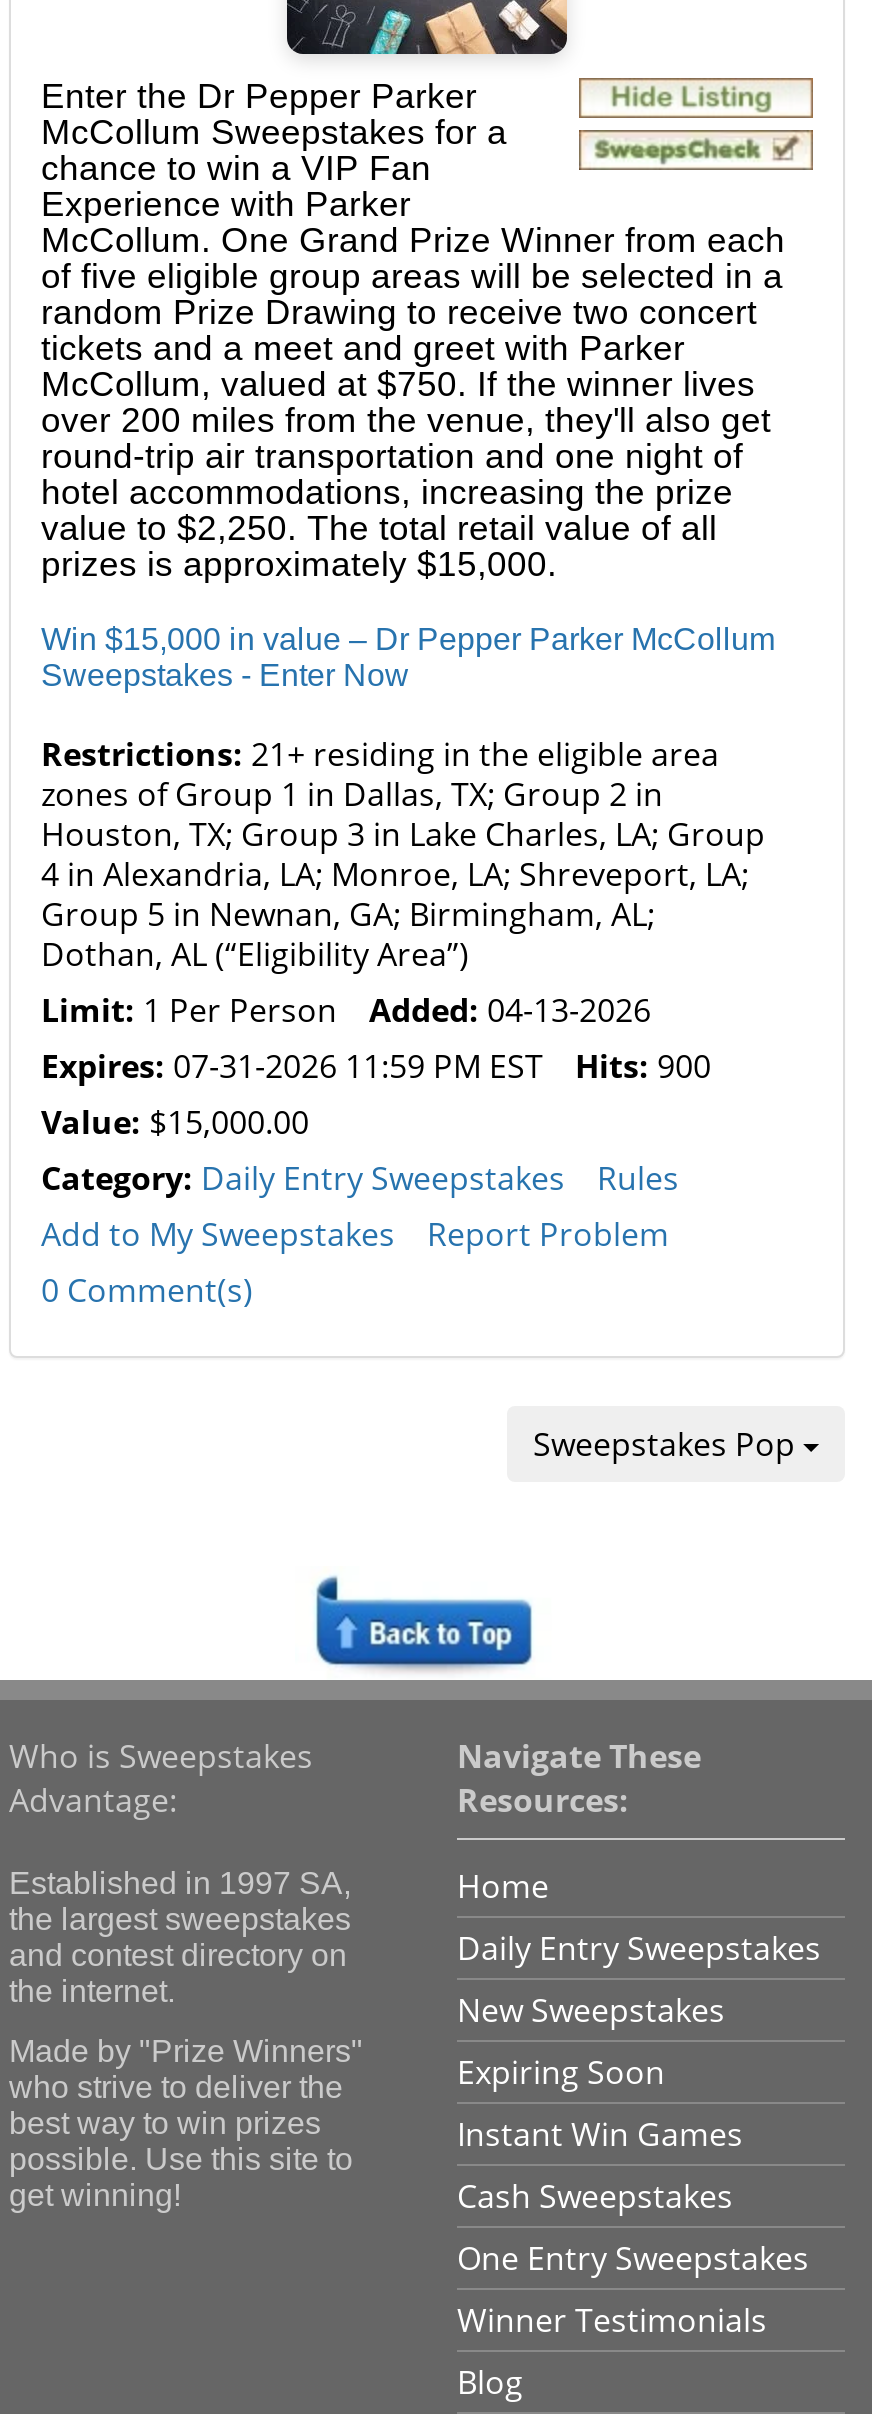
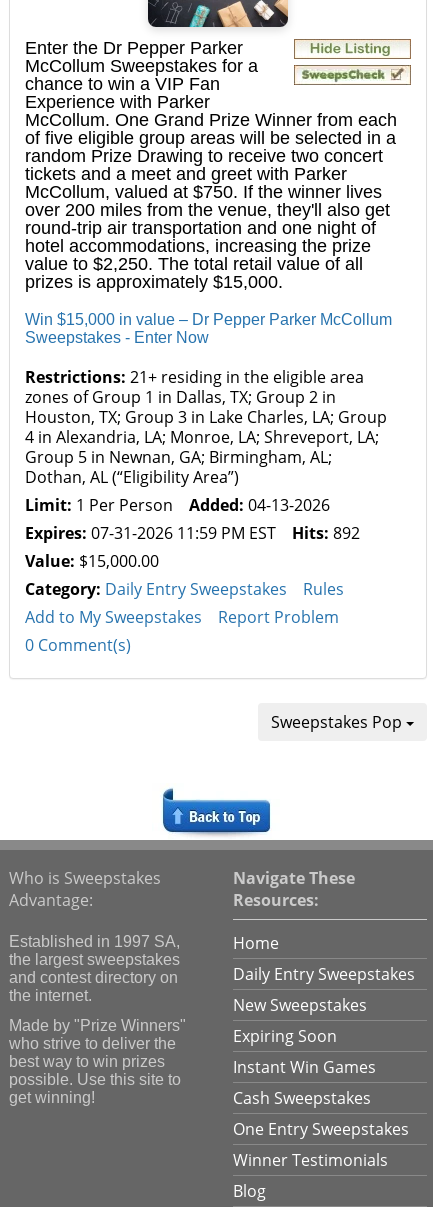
- Expires: 07-31-2026 11:59 PM EST Hits: 900
+ Expires: 07-31-2026 11:59 PM EST Hits: 892
